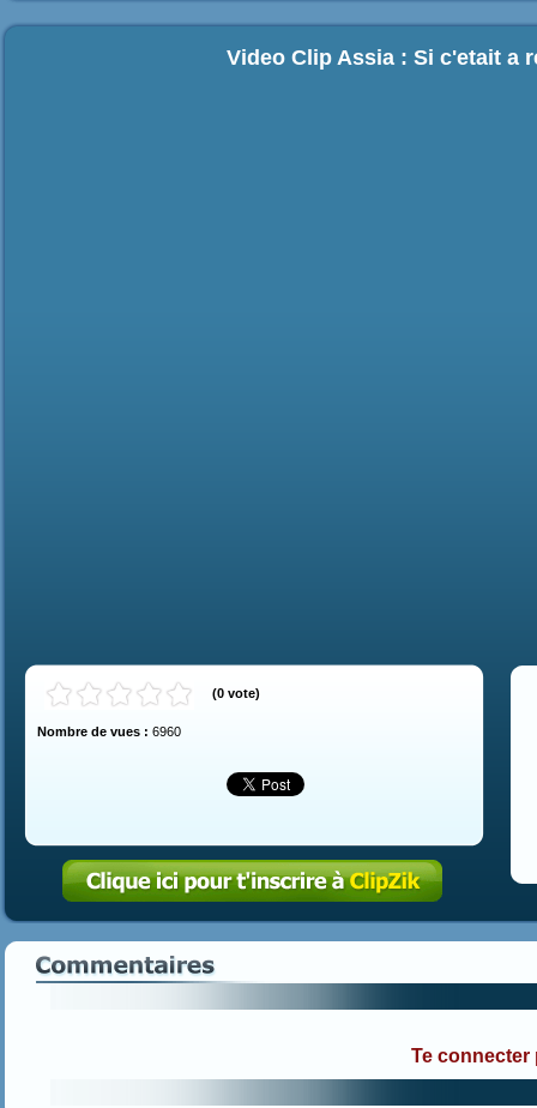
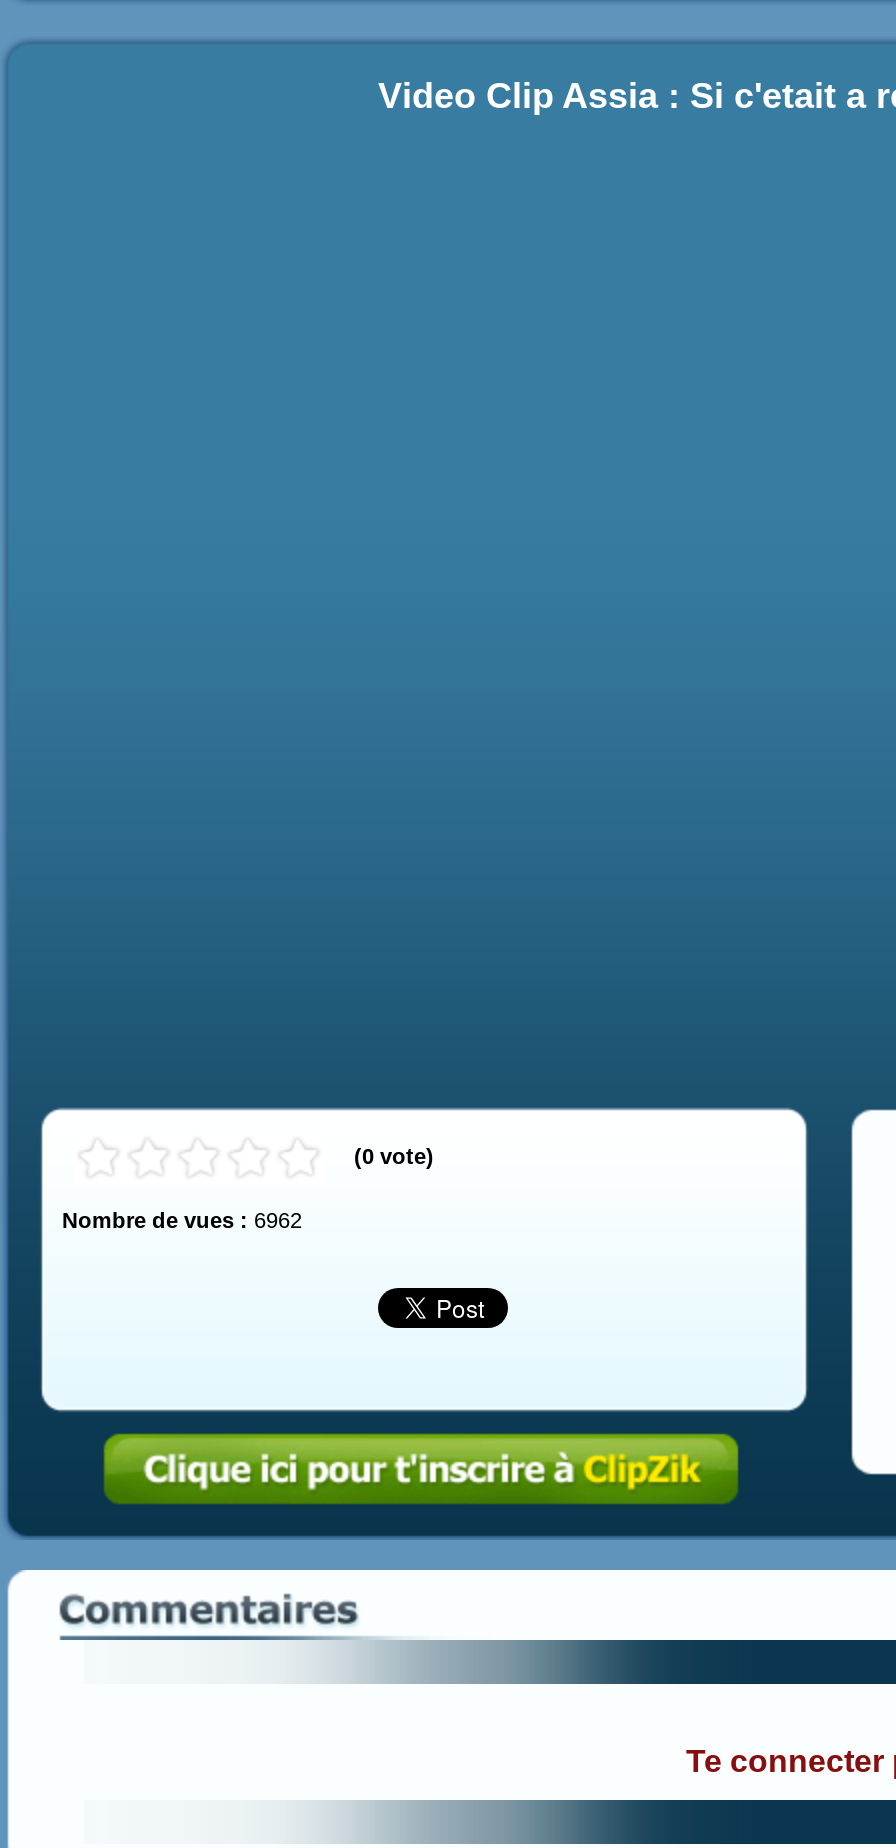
- Nombre de vues : 6960
+ Nombre de vues : 6962
